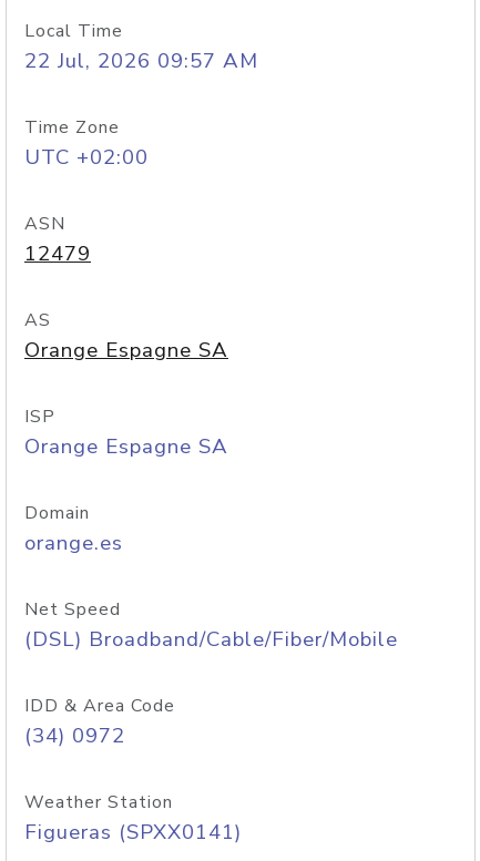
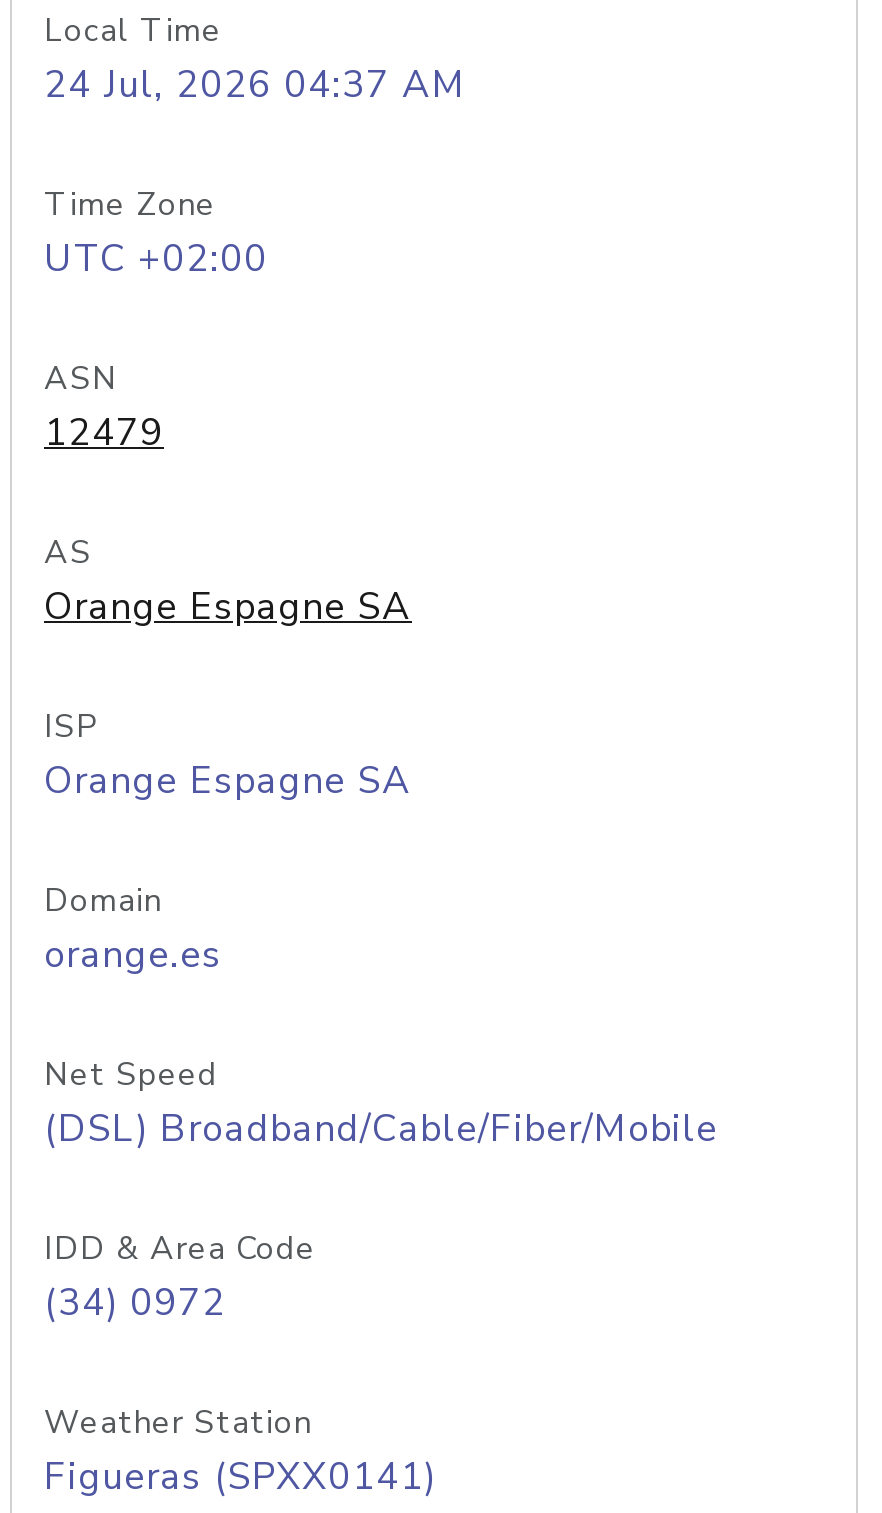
- 22 Jul, 2026 09:57 AM
+ 24 Jul, 2026 04:37 AM
